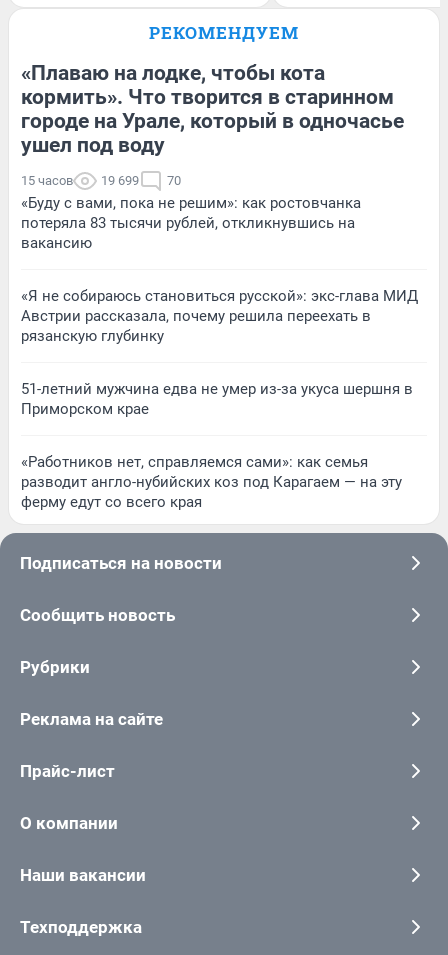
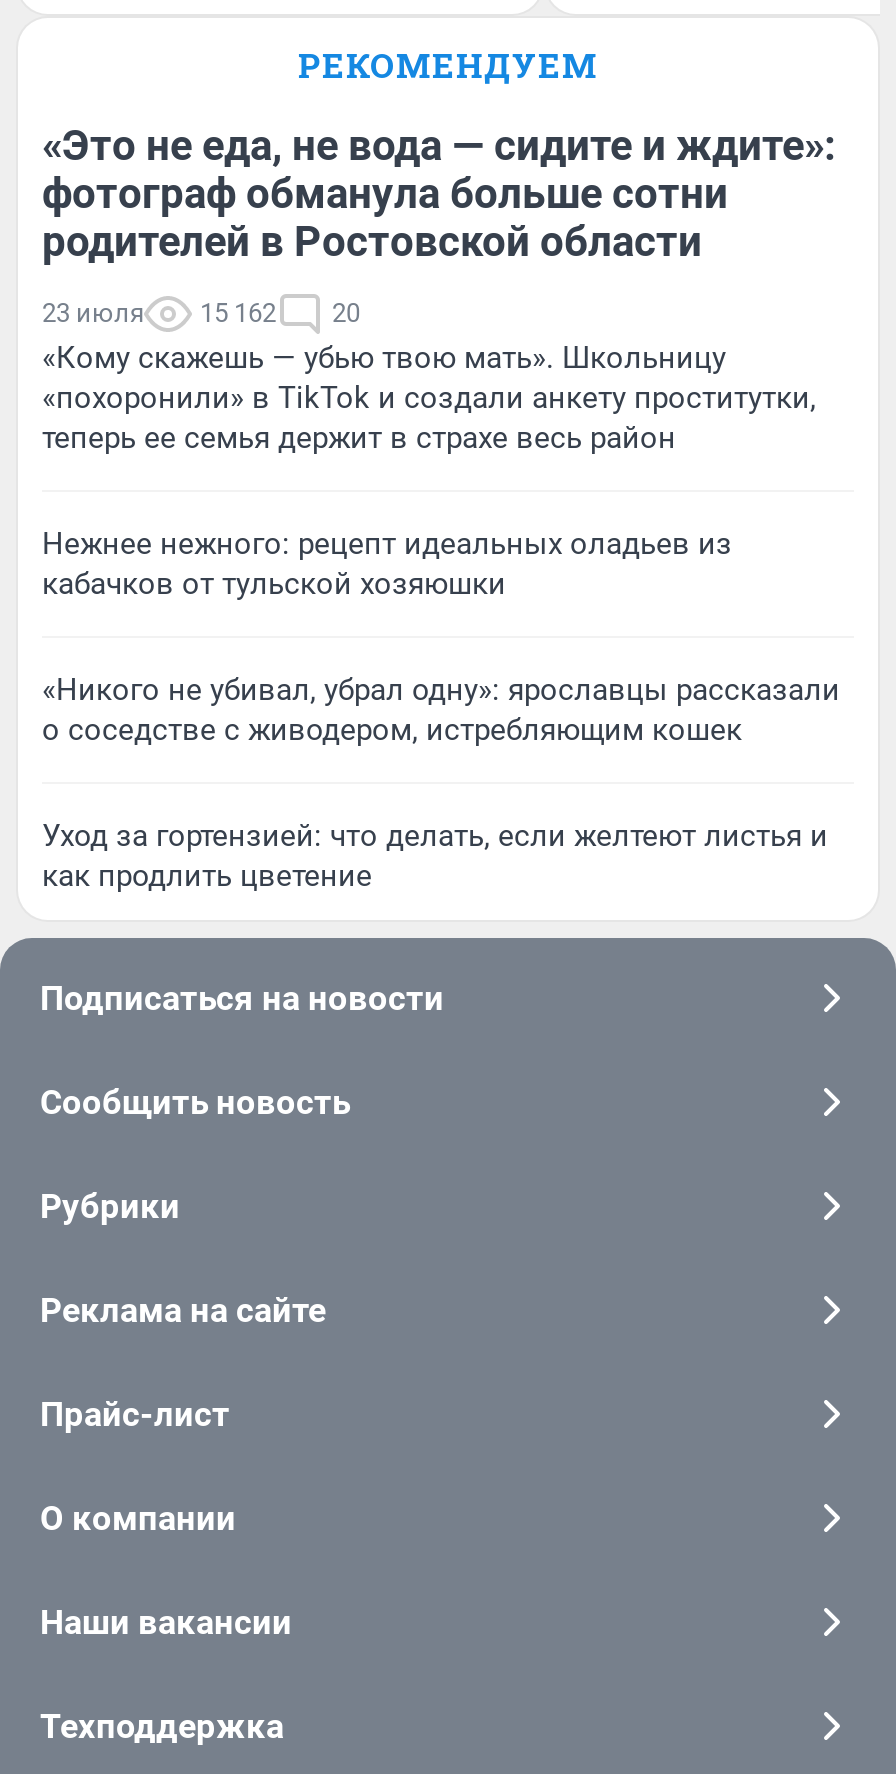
- «Плаваю на лодке, чтобы кота
- кормить». Что творится в старинном
- городе на Урале, который в одночасье
- ушел под воду
+ «Это не еда, не вода — сидите и ждите»:
+ фотограф обманула больше сотни
+ родителей в Ростовской области

- 15 часов
- 19 699
- 70
- «Буду с вами, пока не решим»: как ростовчанка
- потеряла 83 тысячи рублей, откликнувшись на
- вакансию
+ 23 июля
+ 15 162
+ 20
+ «Кому скажешь — убью твою мать». Школьницу
+ «похоронили» в TikTok и создали анкету проститутки,
+ теперь ее семья держит в страхе весь район

- «Я не собираюсь становиться русской»: экс-глава МИД
- Австрии рассказала, почему решила переехать в
- рязанскую глубинку
+ Нежнее нежного: рецепт идеальных оладьев из
+ кабачков от тульской хозяюшки

- 51-летний мужчина едва не умер из-за укуса шершня в
- Приморском крае
+ «Никого не убивал, убрал одну»: ярославцы рассказали
+ о соседстве с живодером, истребляющим кошек

- «Работников нет, справляемся сами»: как семья
- разводит англо-нубийских коз под Карагаем — на эту
- ферму едут со всего края
+ Уход за гортензией: что делать, если желтеют листья и
+ как продлить цветение
